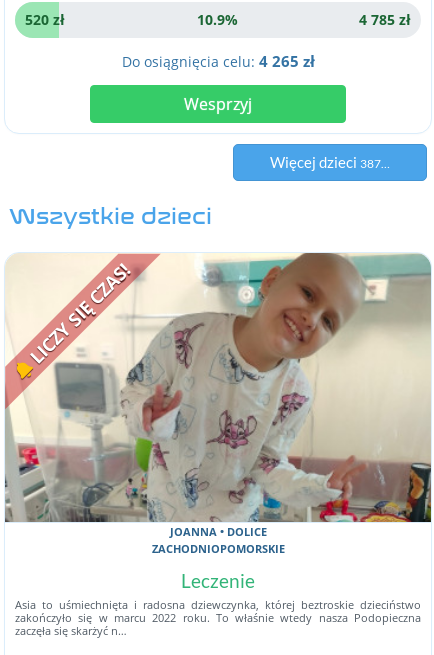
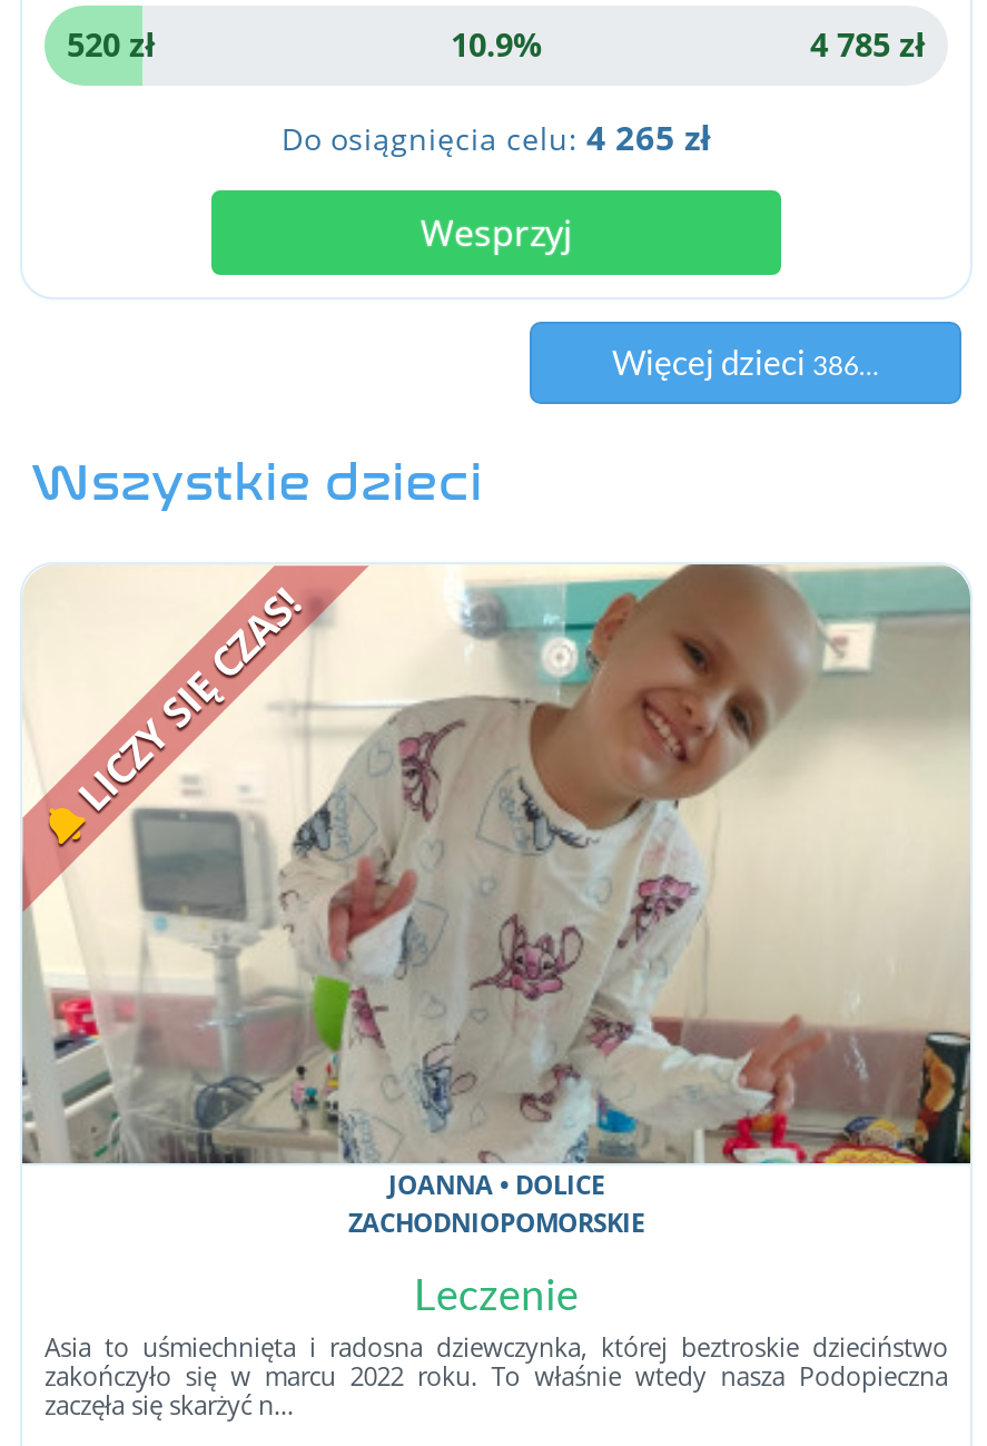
- Więcej dzieci 387…
+ Więcej dzieci 386…
